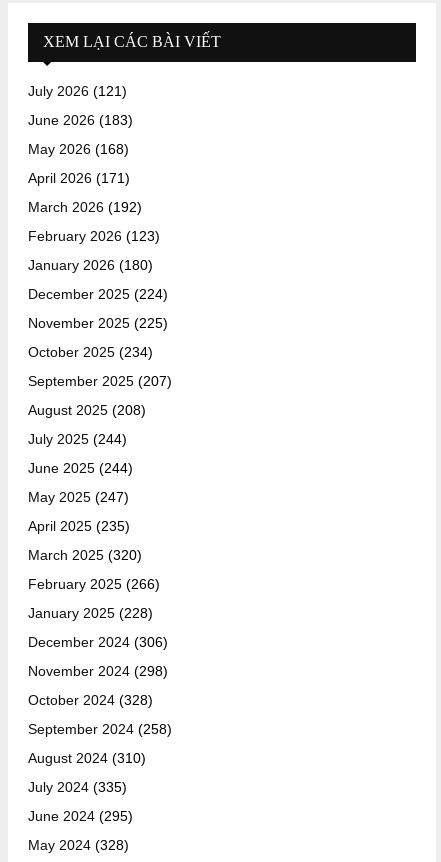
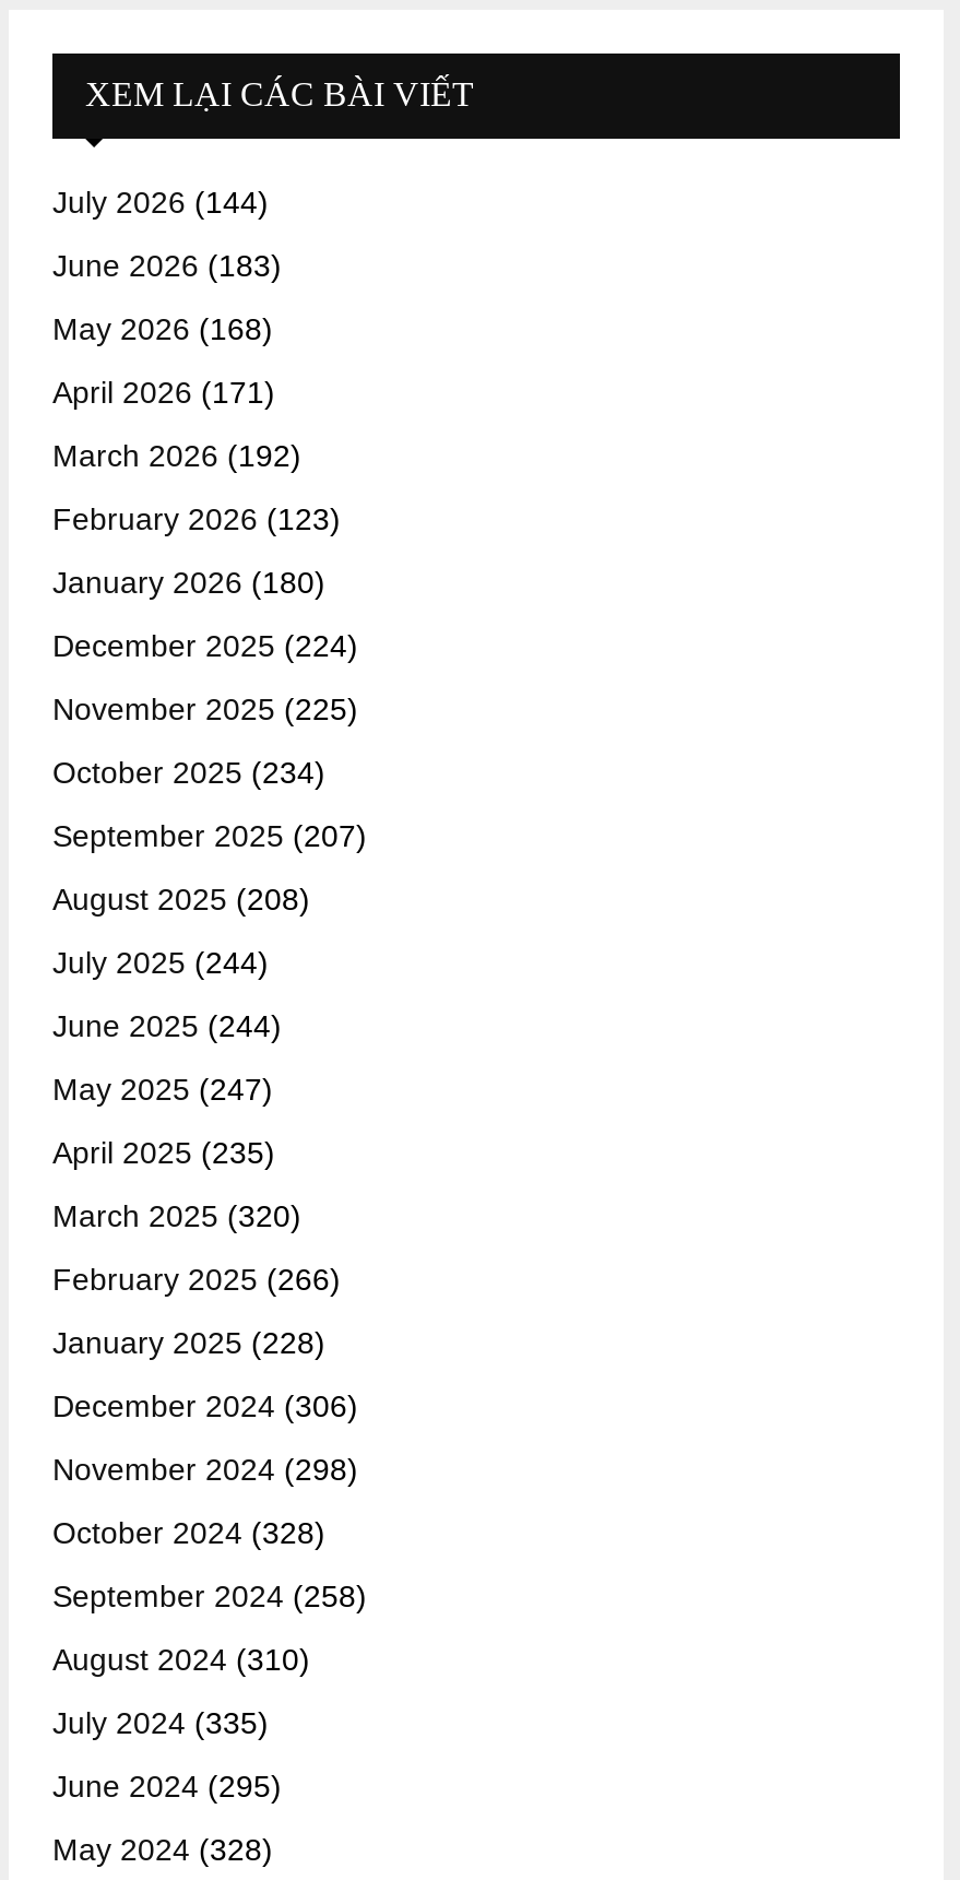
- July 2026 (121)
+ July 2026 (144)
